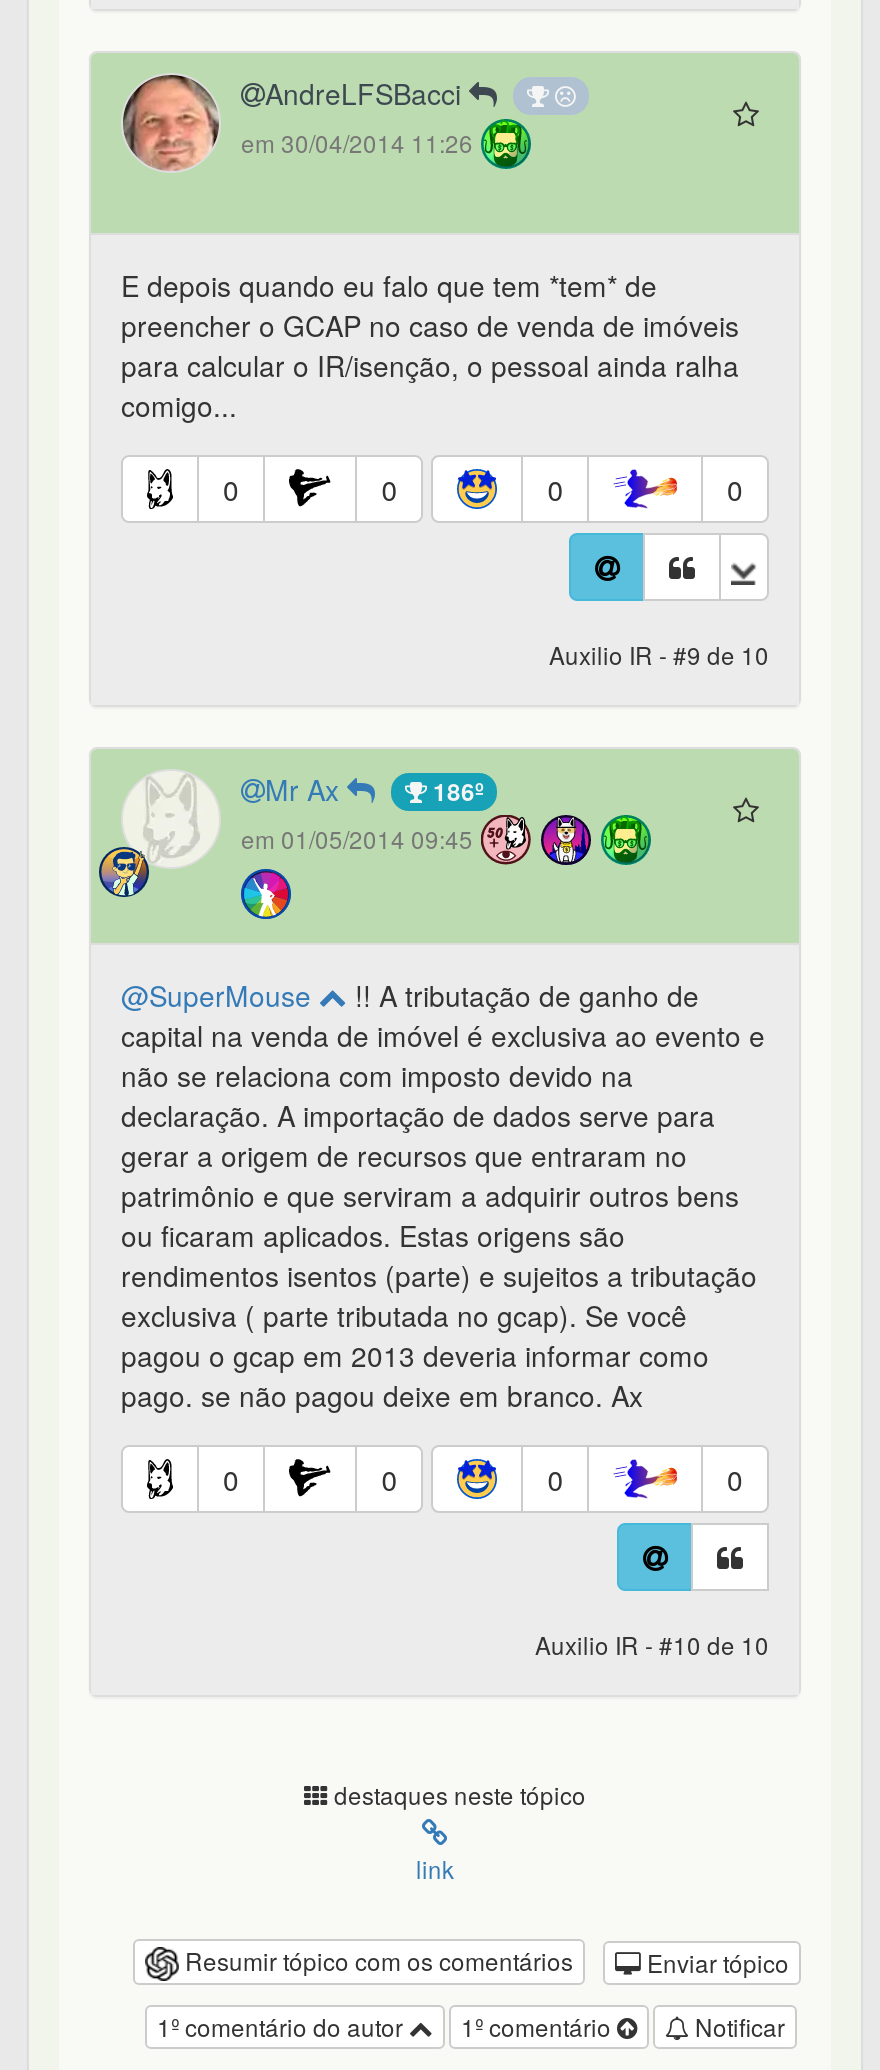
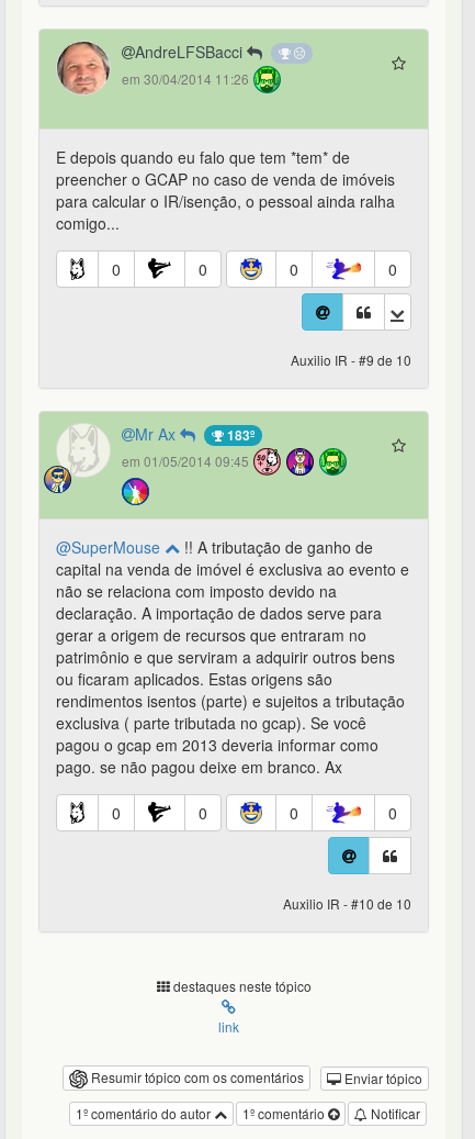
- 186º
+ 183º
